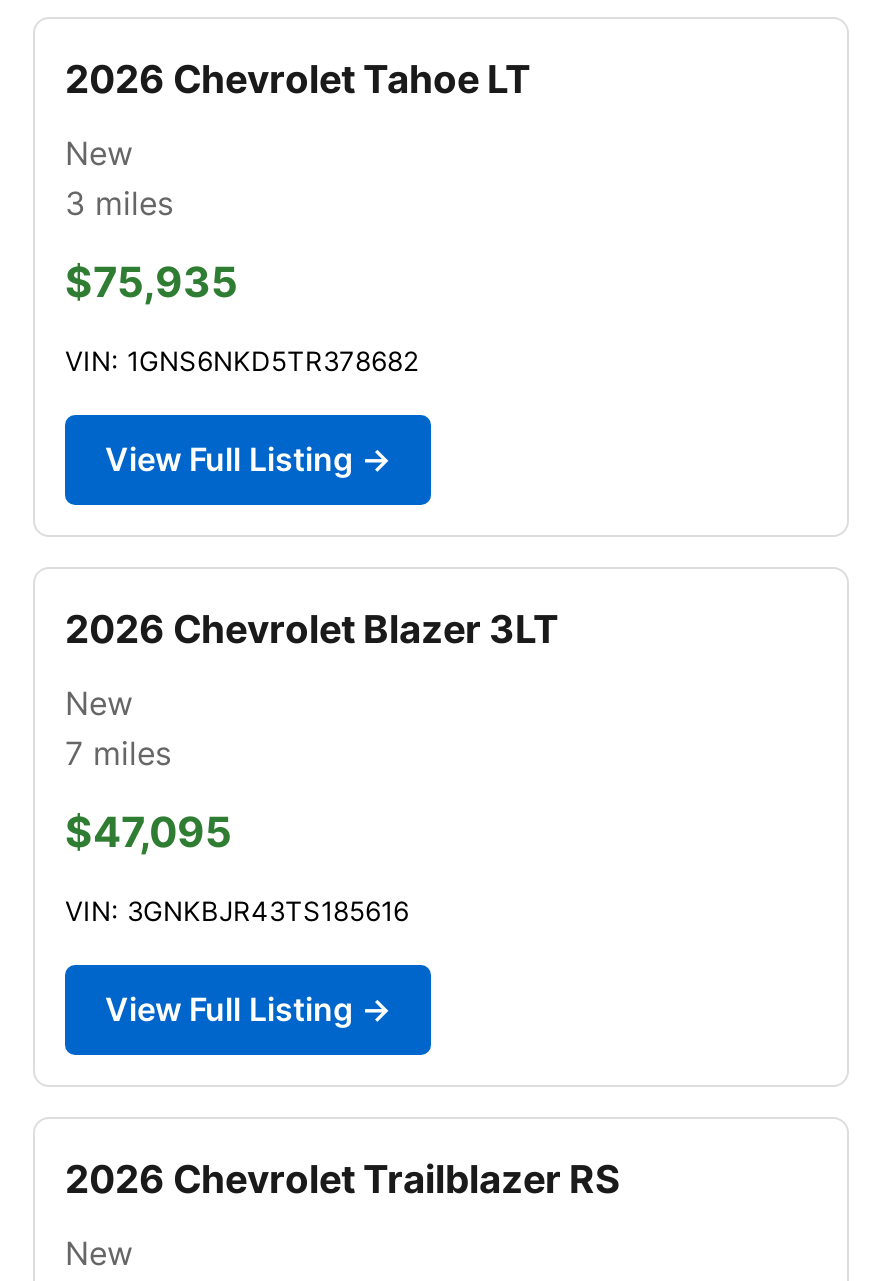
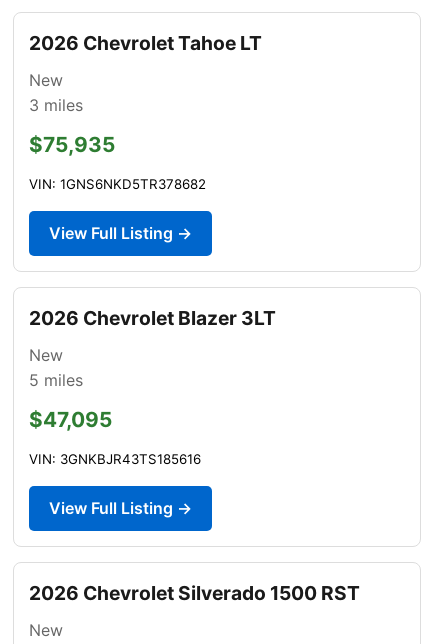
- 7 miles
+ 5 miles

- 2026 Chevrolet Trailblazer RS
+ 2026 Chevrolet Silverado 1500 RST
